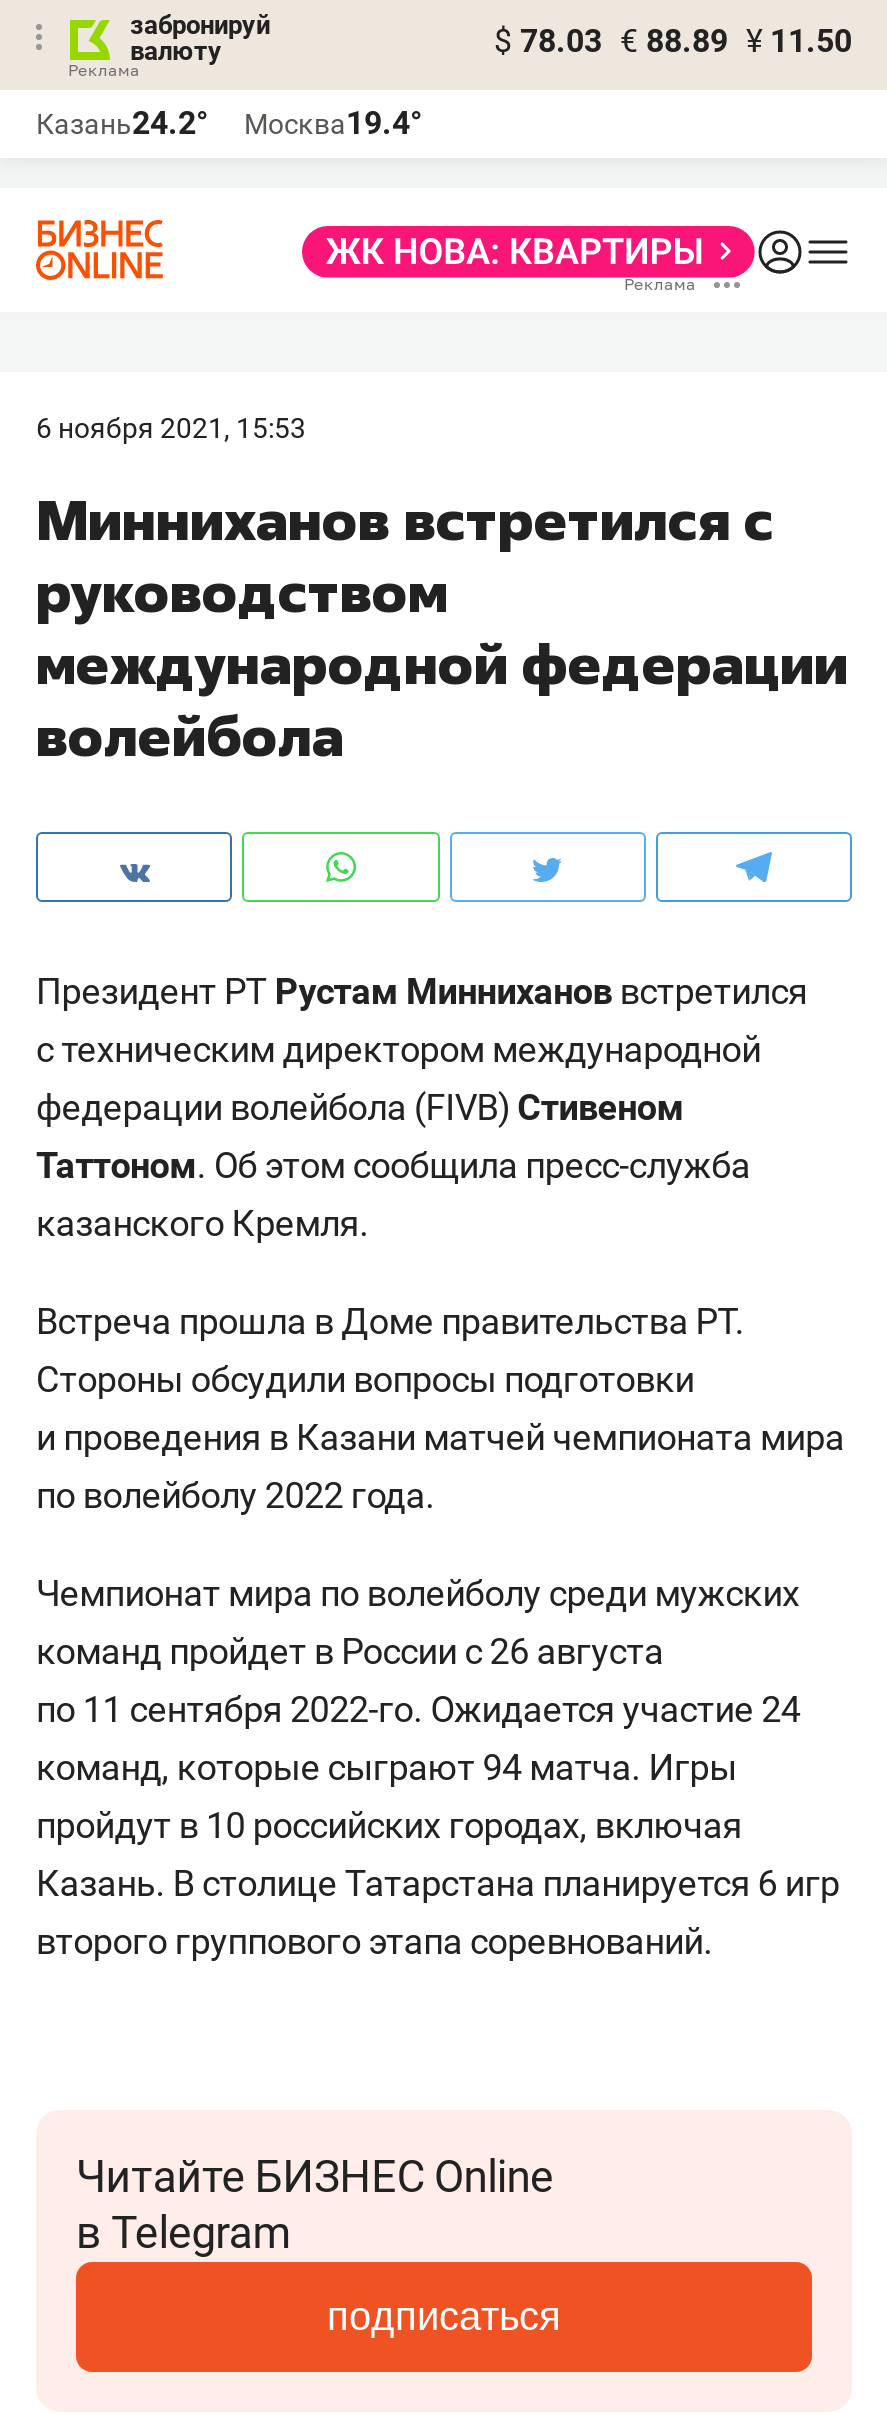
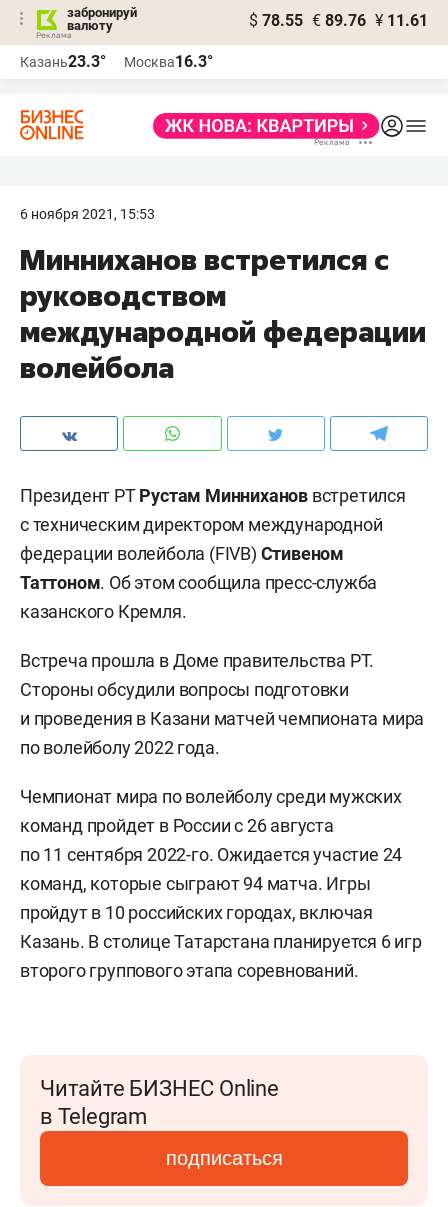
- $ 78.03 € 88.89 ¥ 11.50
+ $ 78.55 € 89.76 ¥ 11.61

- Казань24.2°
+ Казань23.3°

- Москва19.4°
+ Москва16.3°
